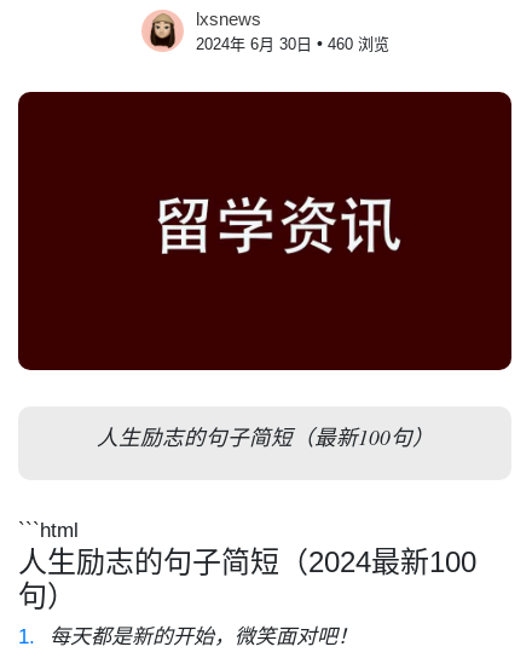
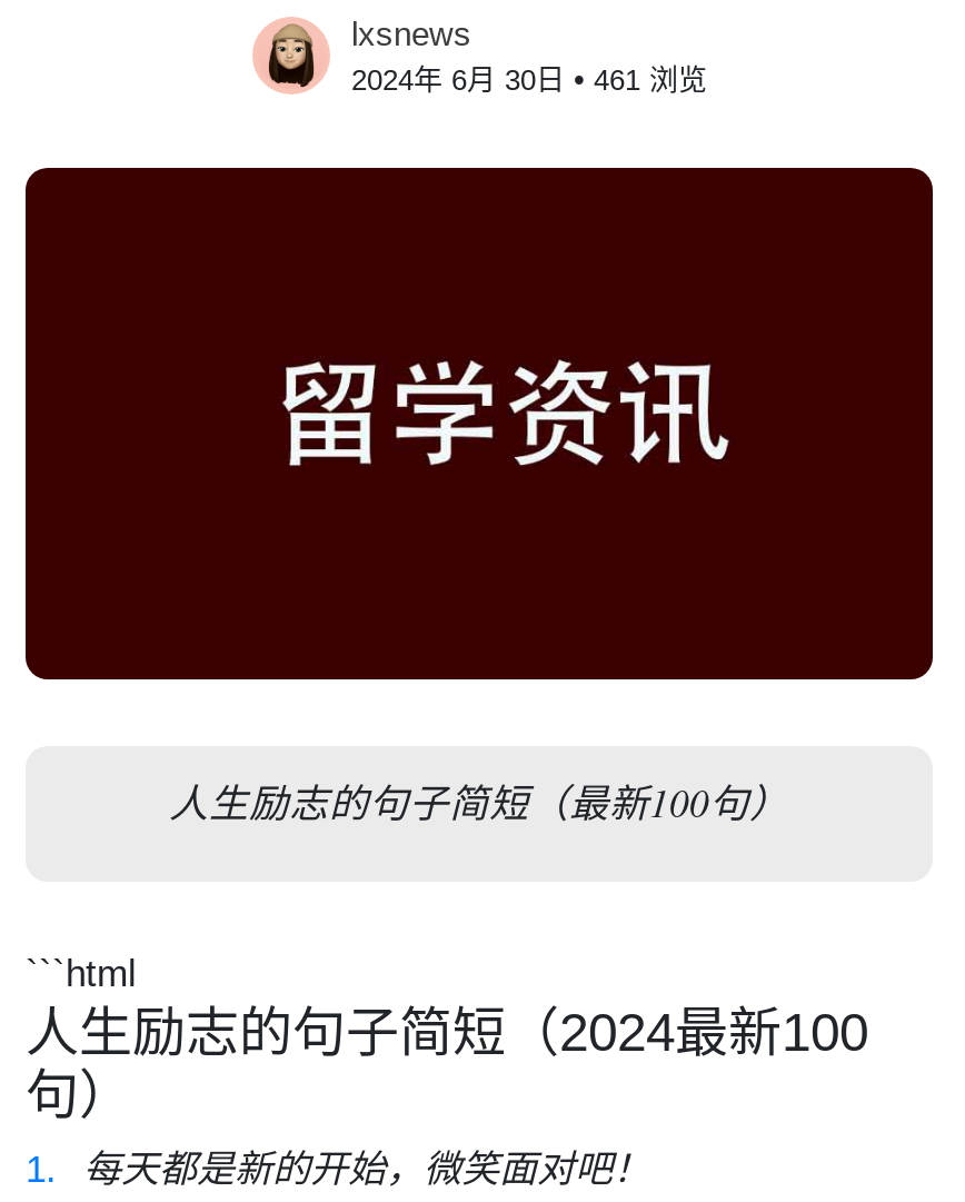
- 2024年 6月 30日• 460 浏览
+ 2024年 6月 30日• 461 浏览
